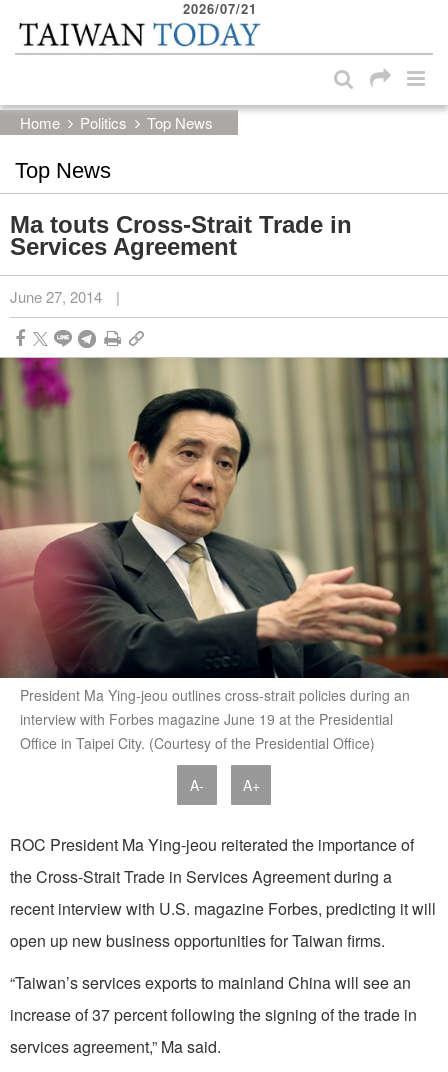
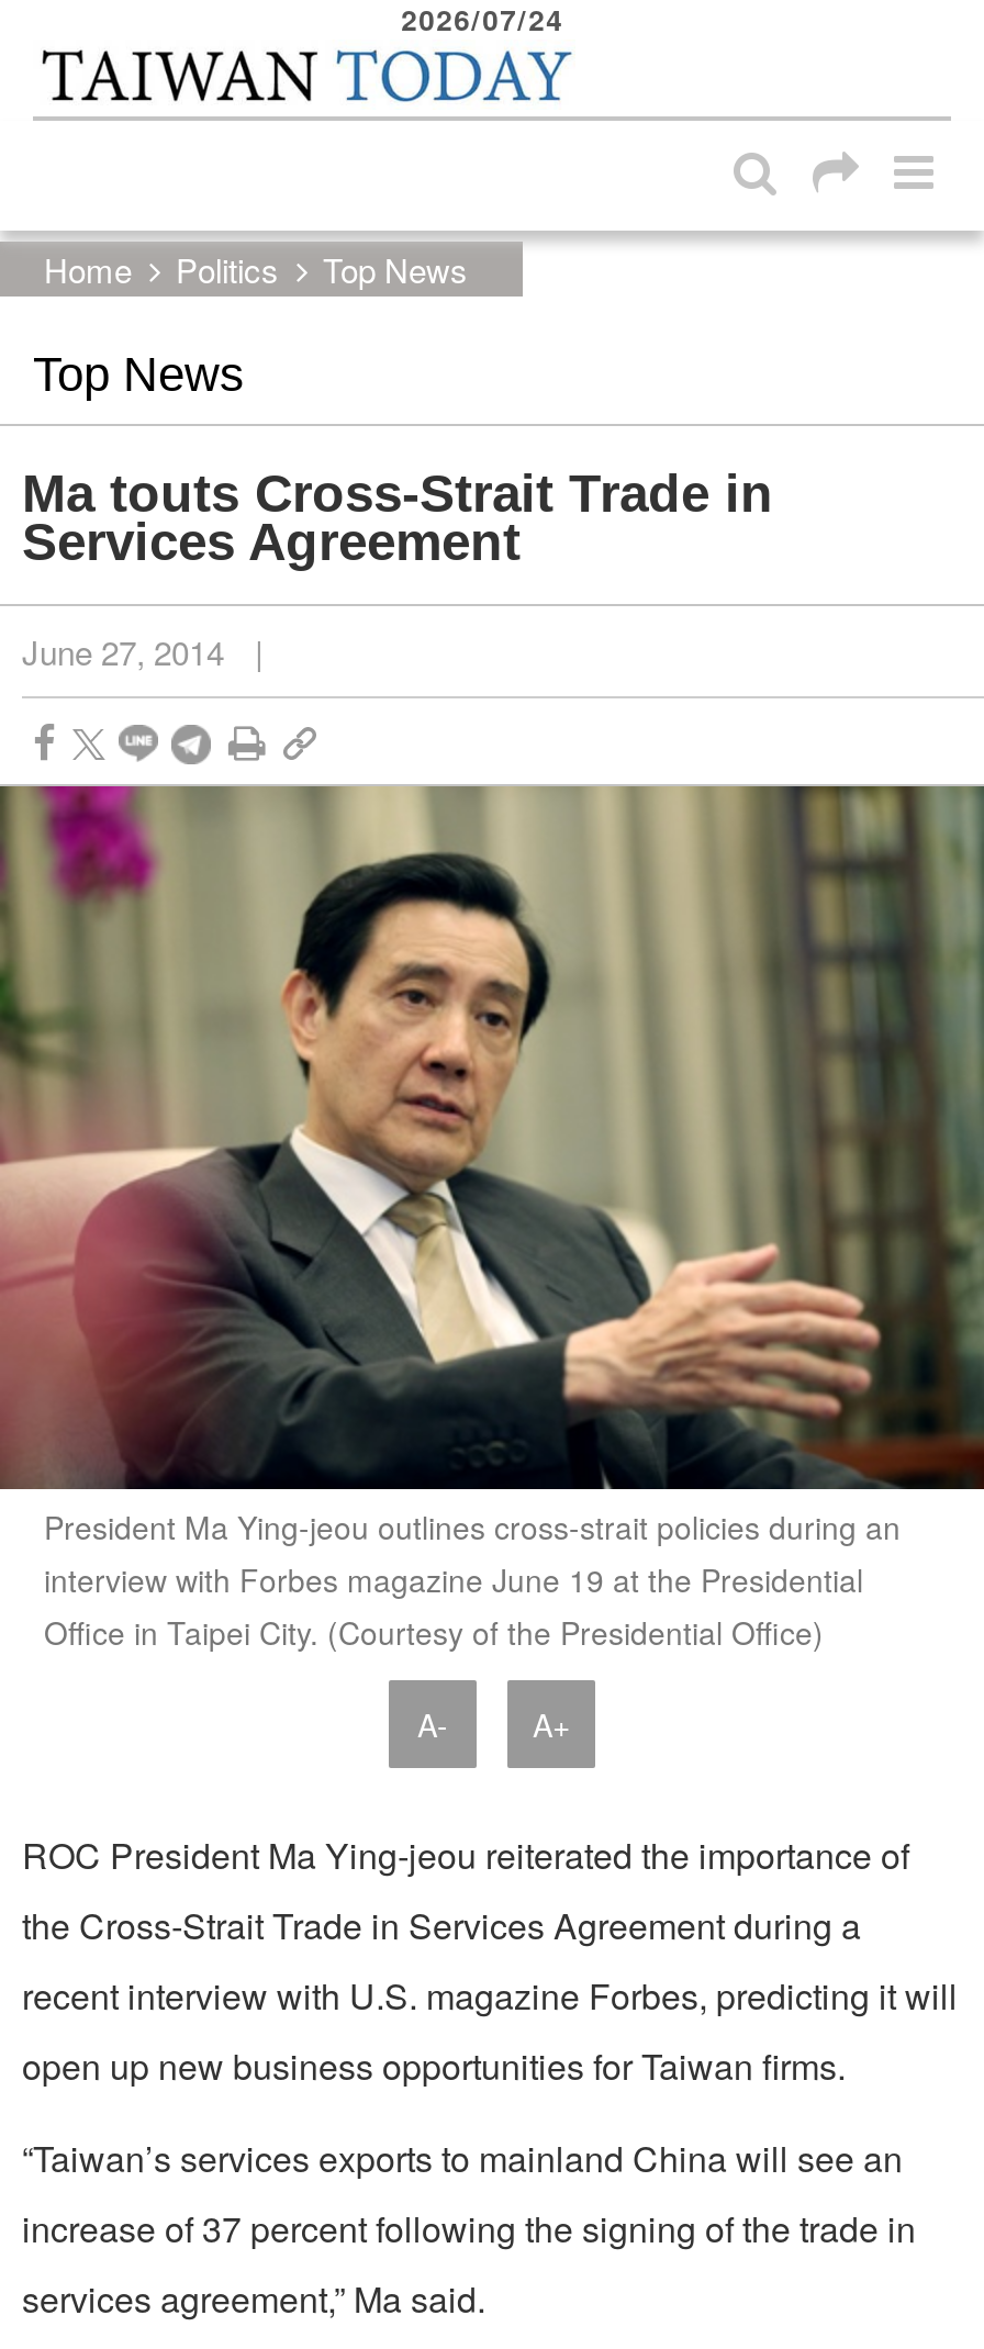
- 2026/07/21
+ 2026/07/24
